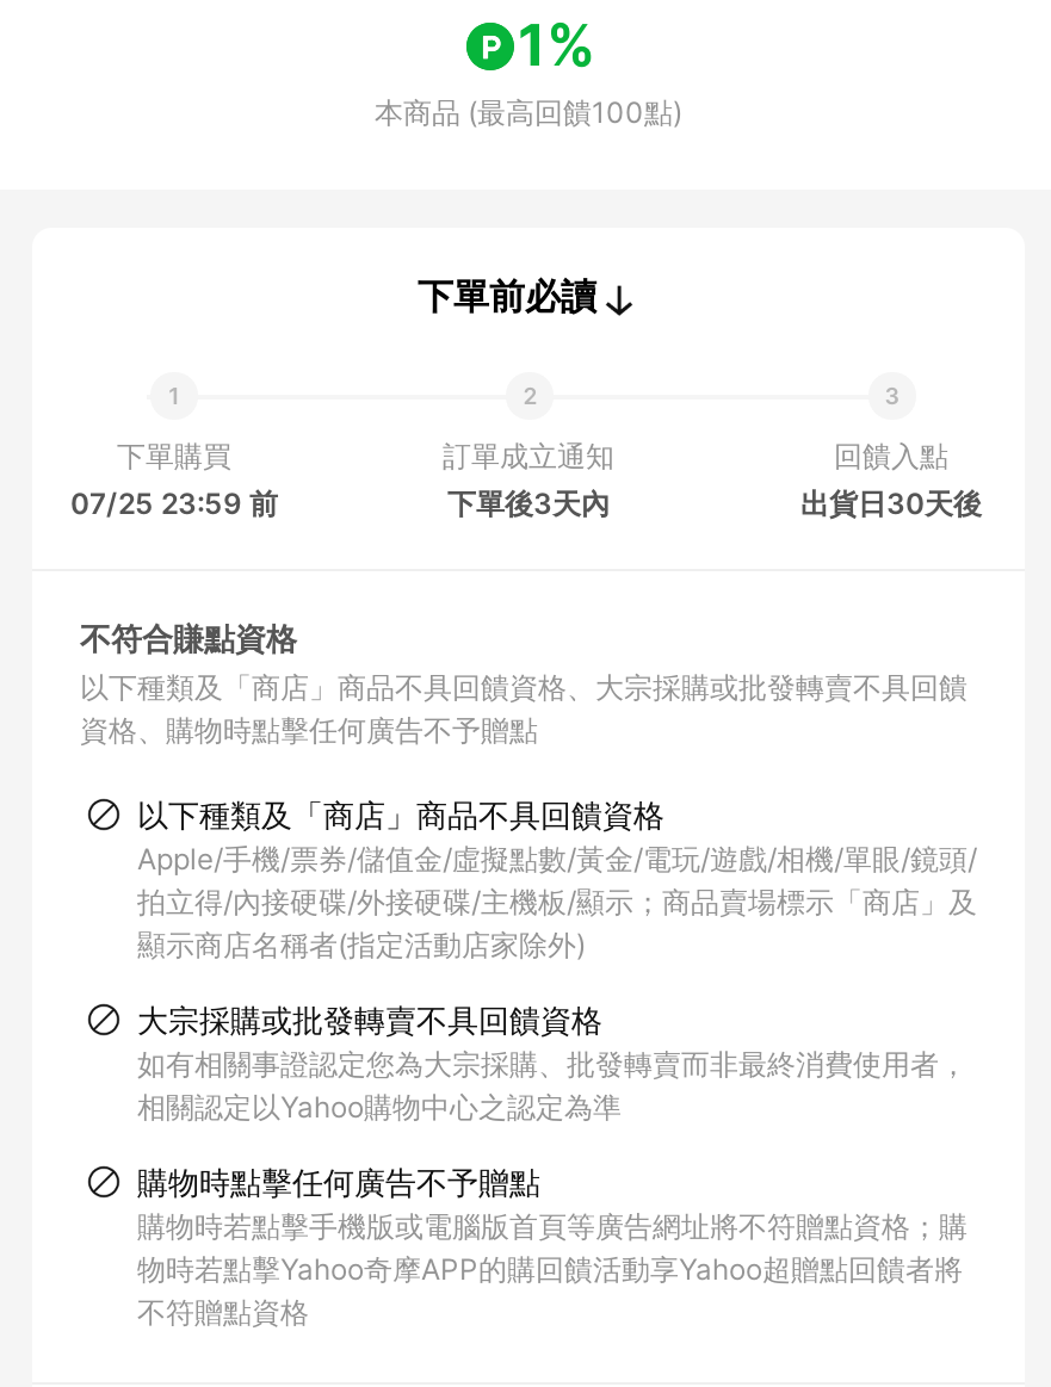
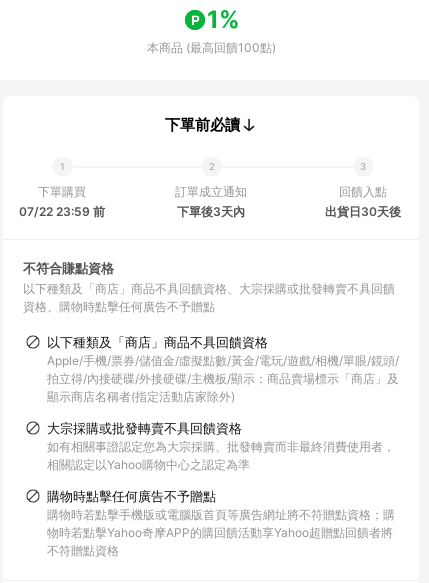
- 07/25 23:59 前
+ 07/22 23:59 前
